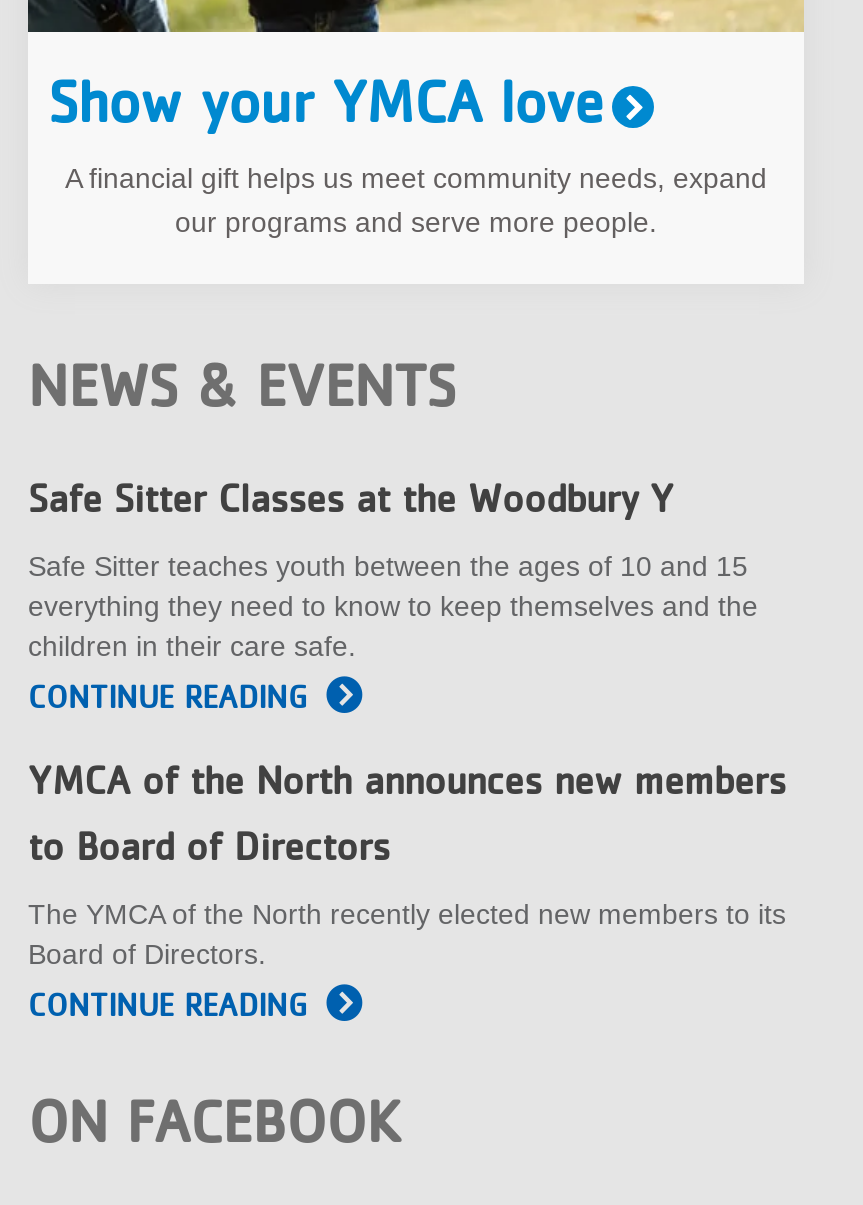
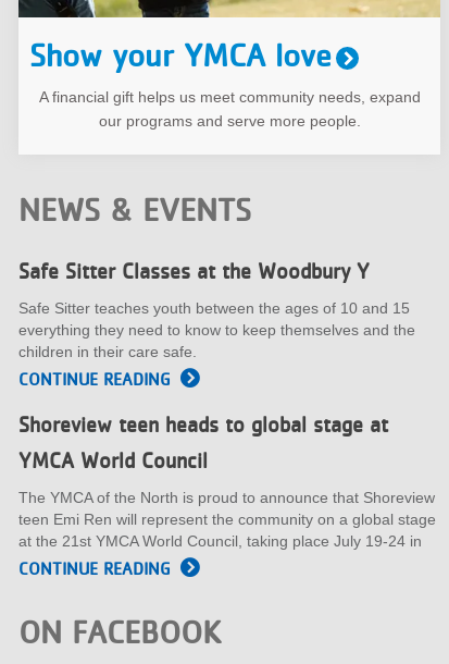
- YMCA of the North announces new members
- to Board of Directors
+ Shoreview teen heads to global stage at
+ YMCA World Council

- The YMCA of the North recently elected new members to its
- Board of Directors.
+ The YMCA of the North is proud to announce that Shoreview
+ teen Emi Ren will represent the community on a global stage
+ at the 21st YMCA World Council, taking place July 19-24 in
